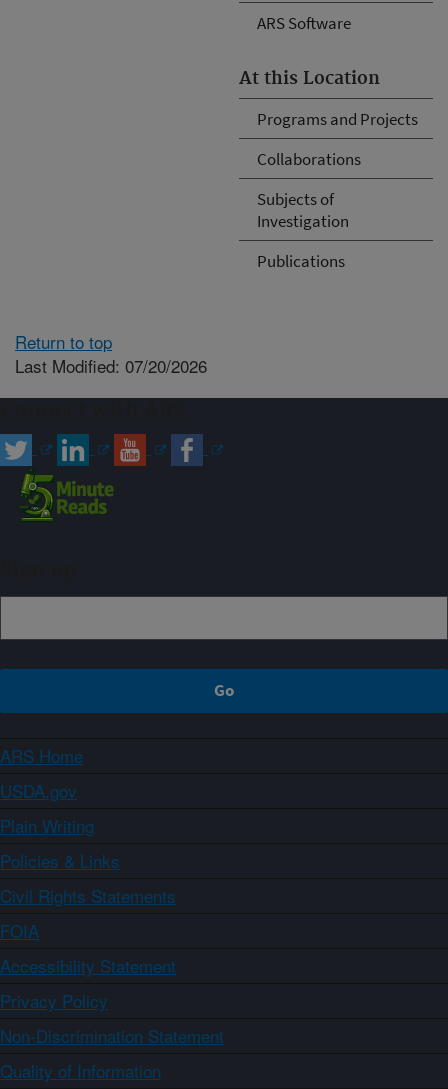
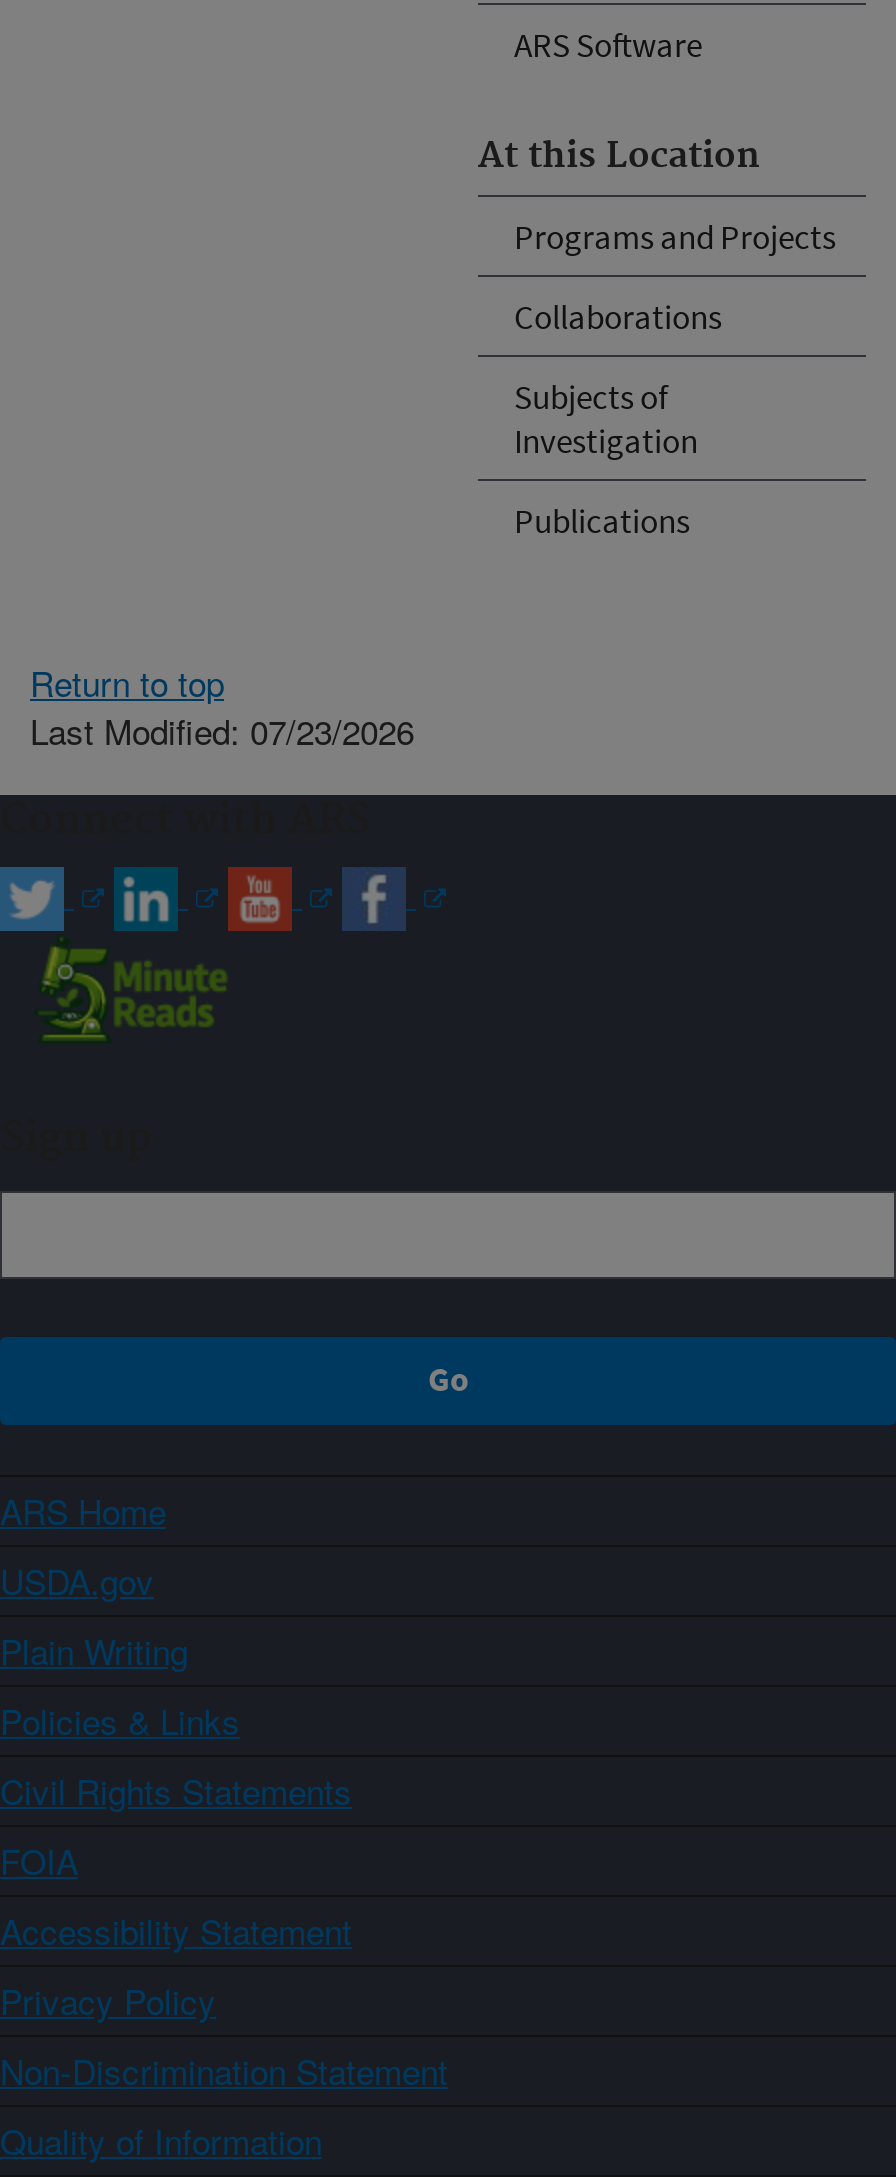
- Last Modified: 07/20/2026
+ Last Modified: 07/23/2026
